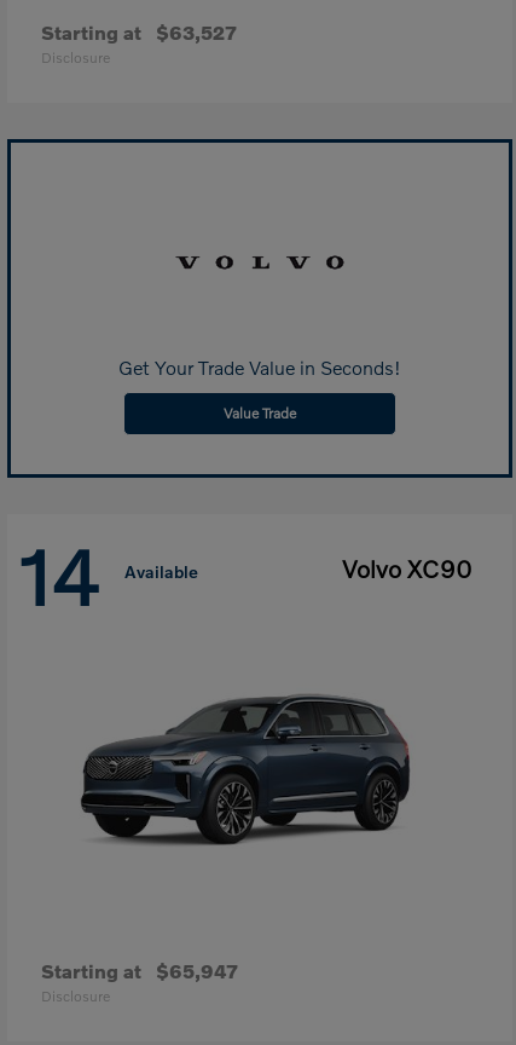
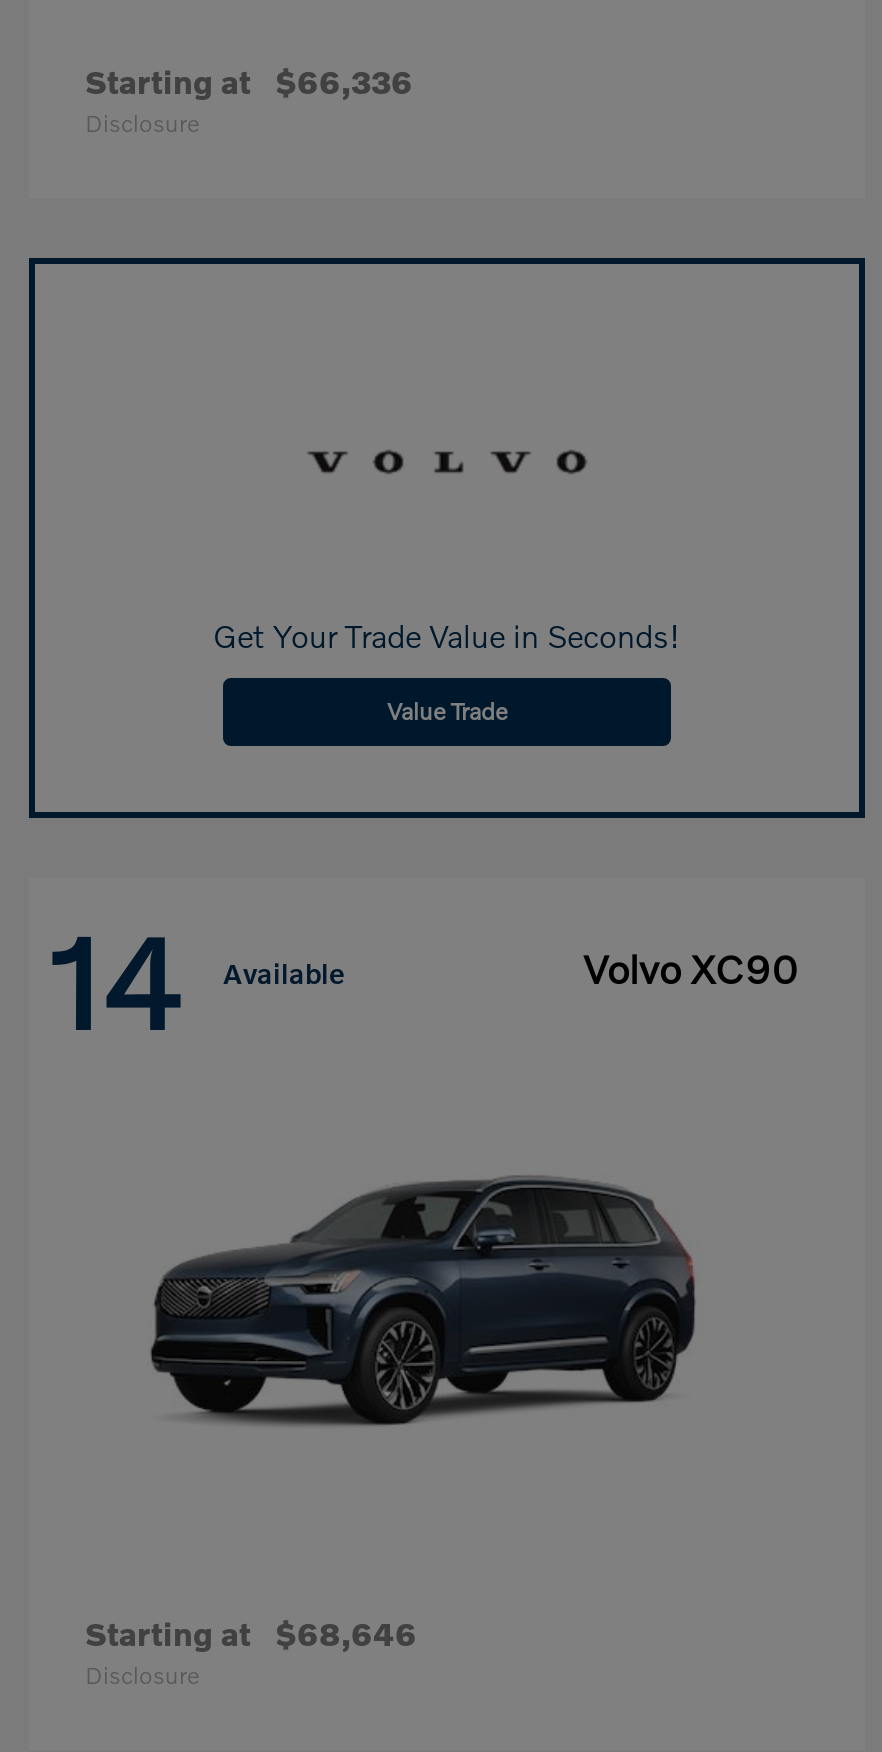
- Starting at $63,527
+ Starting at $66,336

- Starting at $65,947
+ Starting at $68,646
